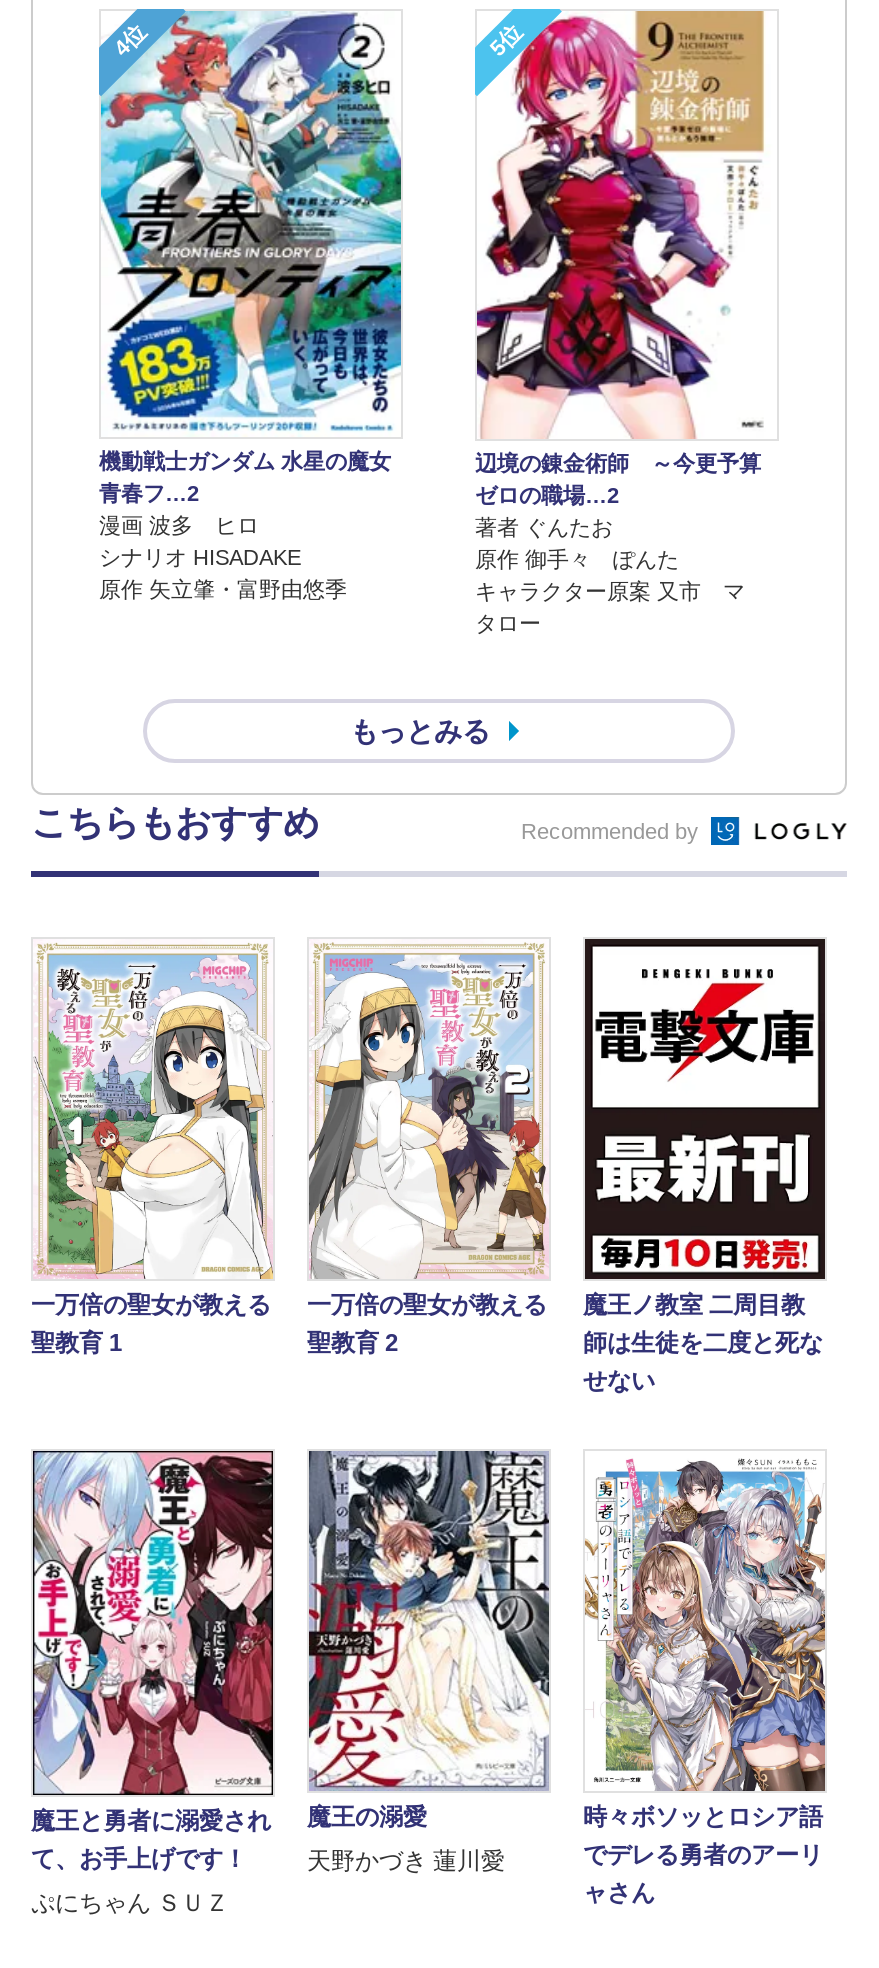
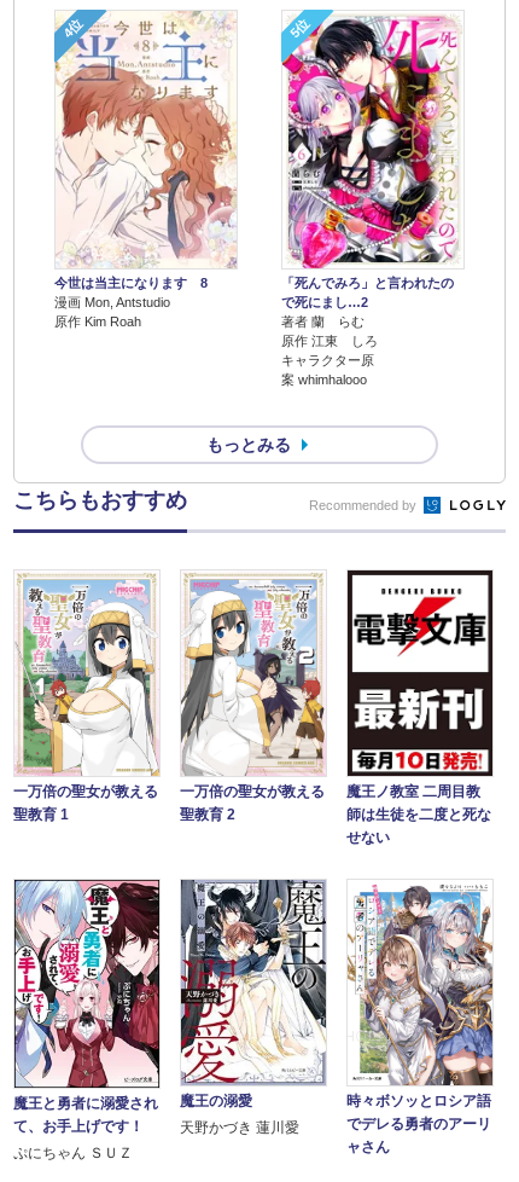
- [image]
- 機動戦士ガンダム 水星の魔女
- 青春フ…2
- 漫画 波多 ヒロ
- シナリオ HISADAKE
- 原作 矢立肇・富野由悠季
+ [image]
+ 今世は当主になります 8
+ 漫画 Mon, Antstudio
+ 原作 Kim Roah

- [image]
- 辺境の錬金術師 ～今更予算
- ゼロの職場…2
- 著者 ぐんたお
- 原作 御手々 ぽんた
- キャラクター原案 又市 マ
- タロー
+ [image]
+ 「死んでみろ」と言われたの
+ で死にまし…2
+ 著者 蘭 らむ
+ 原作 江東 しろ
+ キャラクター原
+ 案 whimhalooo
